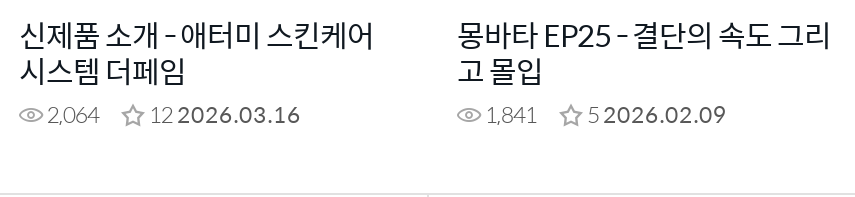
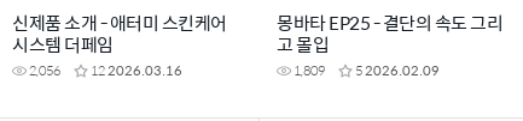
- 2,064 12 2026.03.16
+ 2,056 12 2026.03.16

- 1,841 5 2026.02.09
+ 1,809 5 2026.02.09
